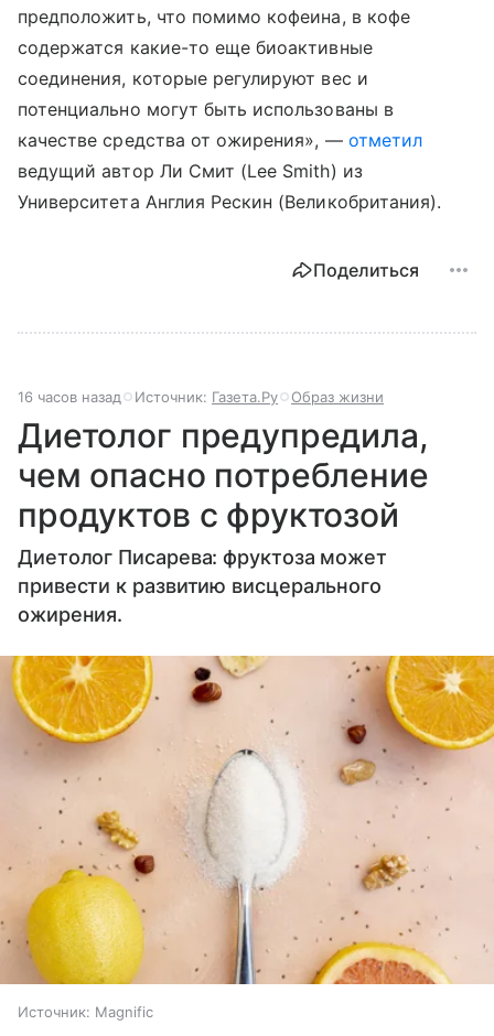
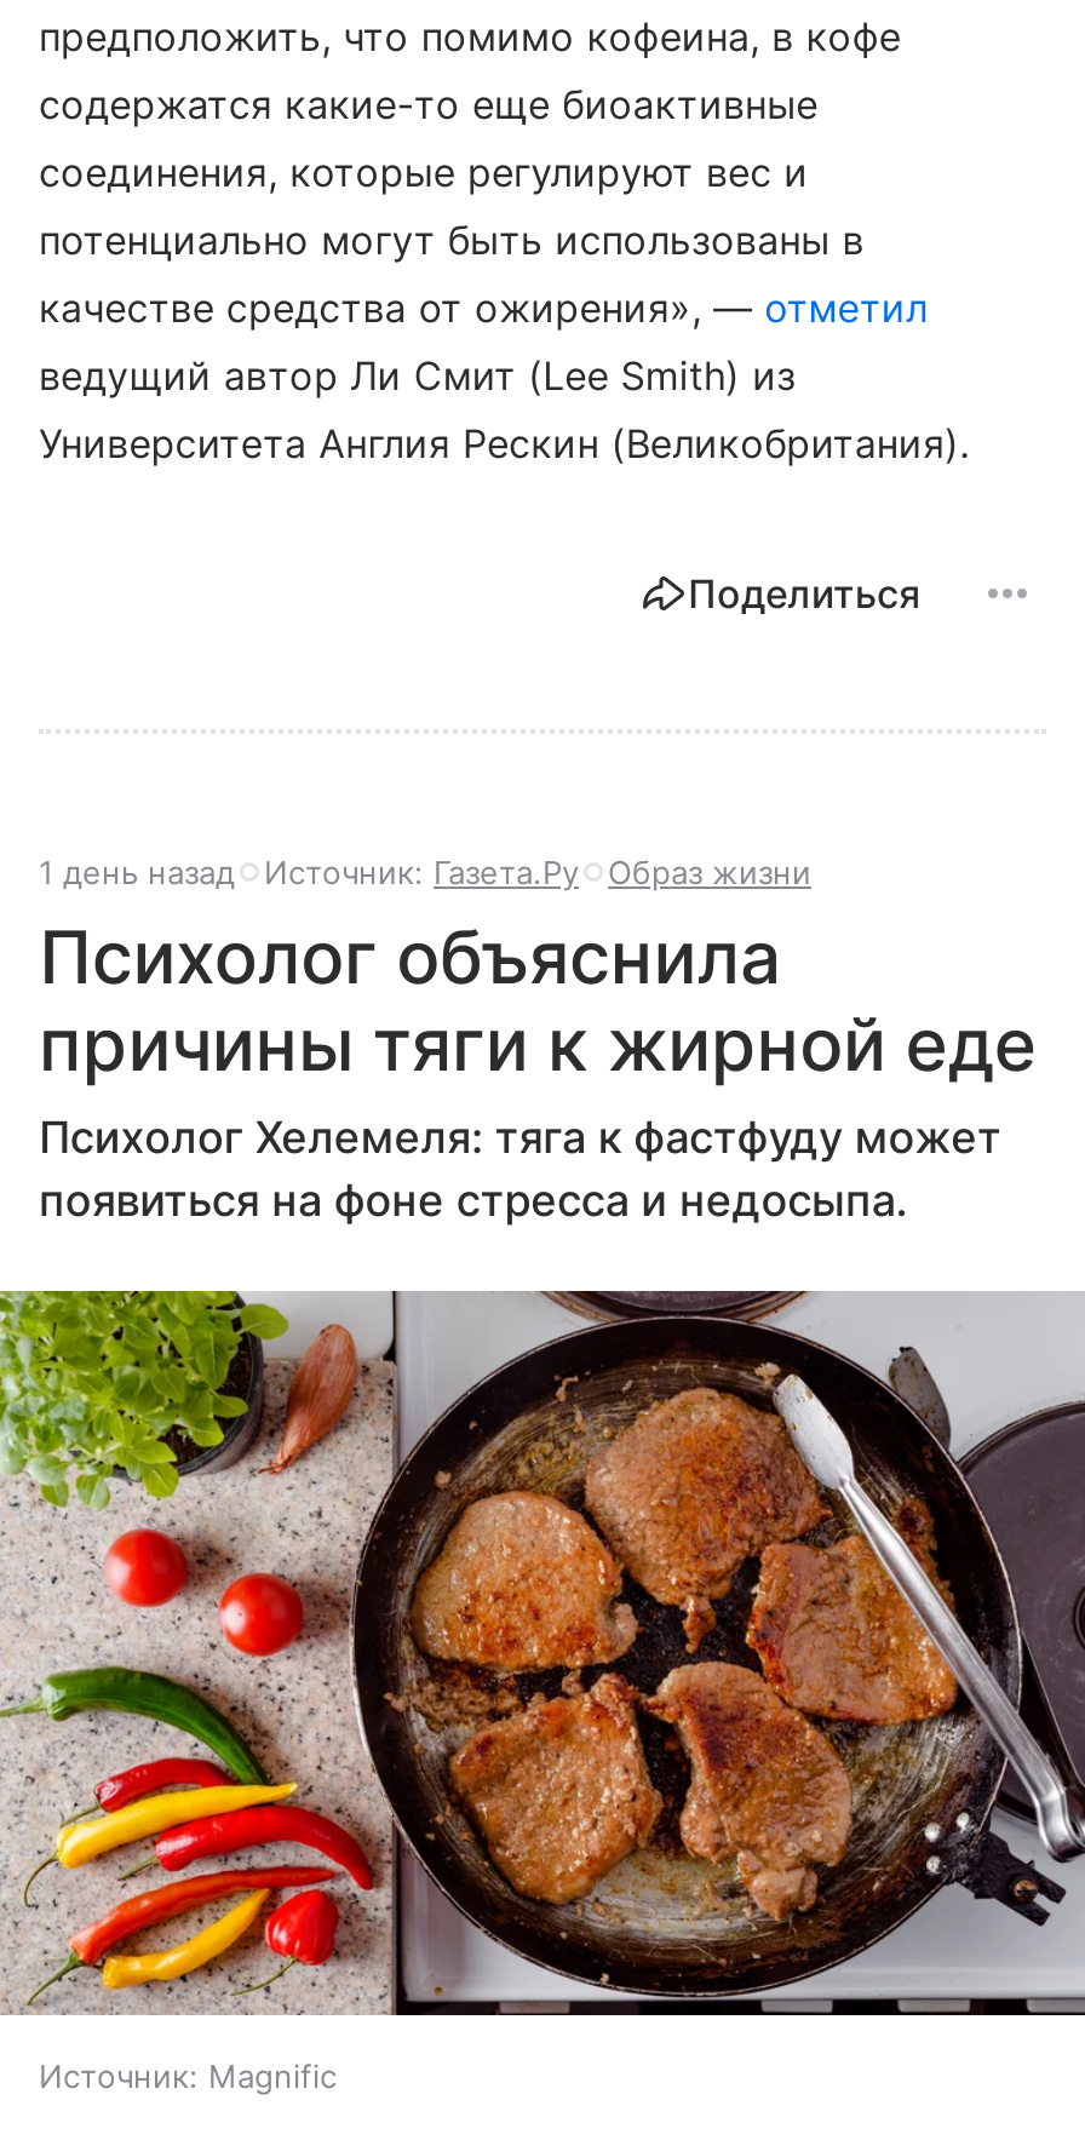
- 16 часов назад Источник: Газета.Ру Образ жизни
+ 1 день назад Источник: Газета.Ру Образ жизни

- Диетолог предупредила,
- чем опасно потребление
- продуктов с фруктозой
- Диетолог Писарева: фруктоза может
- привести к развитию висцерального
- ожирения.
+ Психолог объяснила
+ причины тяги к жирной еде
+ Психолог Хелемеля: тяга к фастфуду может
+ появиться на фоне стресса и недосыпа.

- [image]
+ [image]
